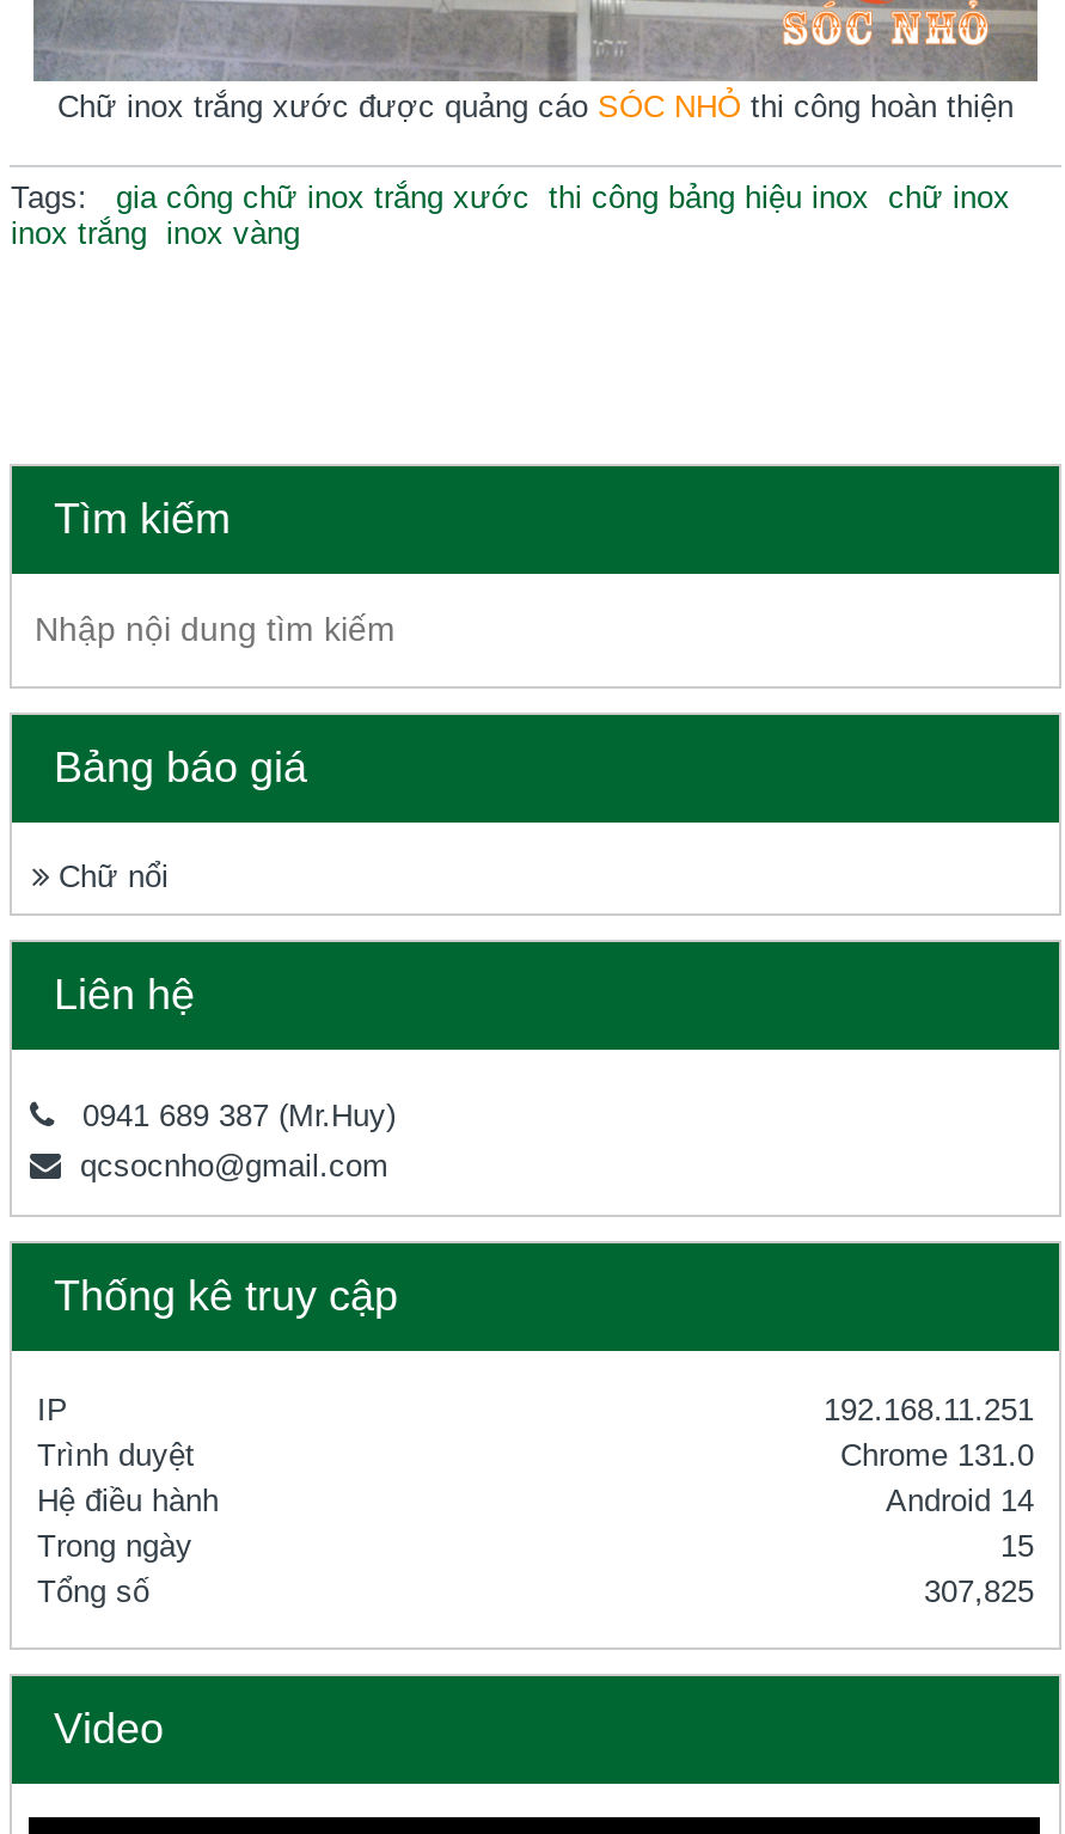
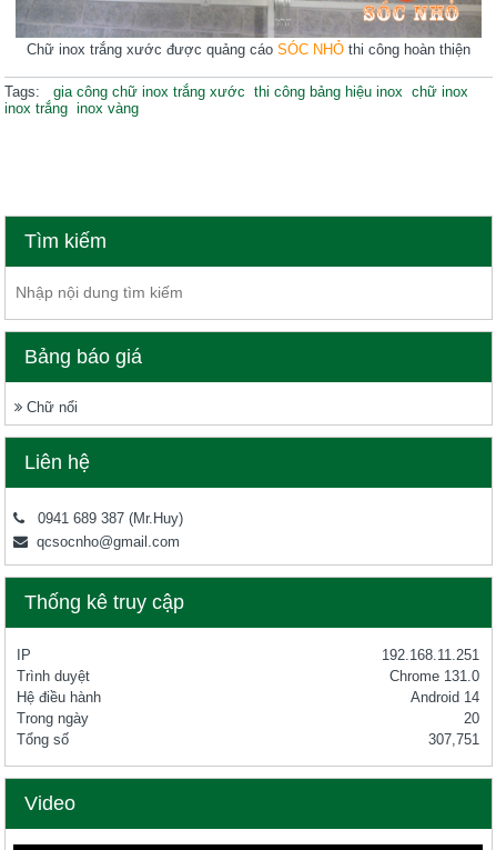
- 15
+ 20

- 307,825
+ 307,751
